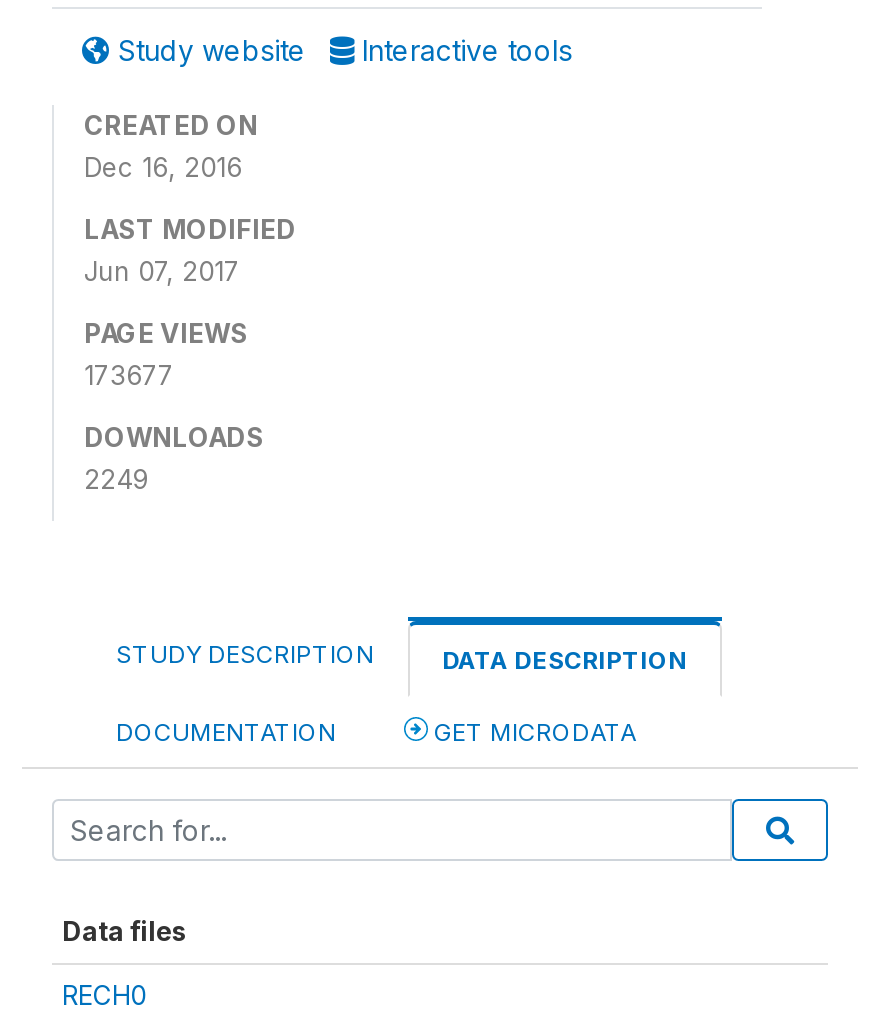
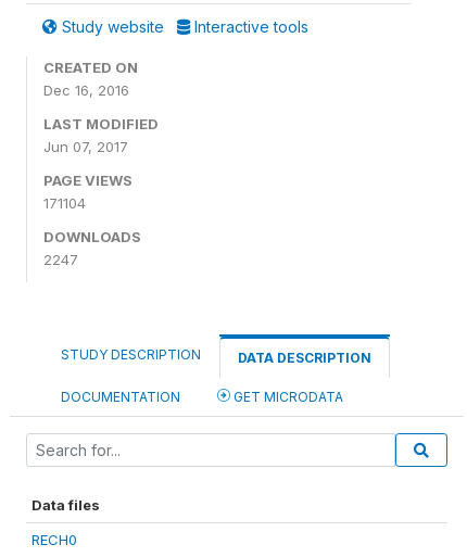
- 173677
+ 171104

- 2249
+ 2247
